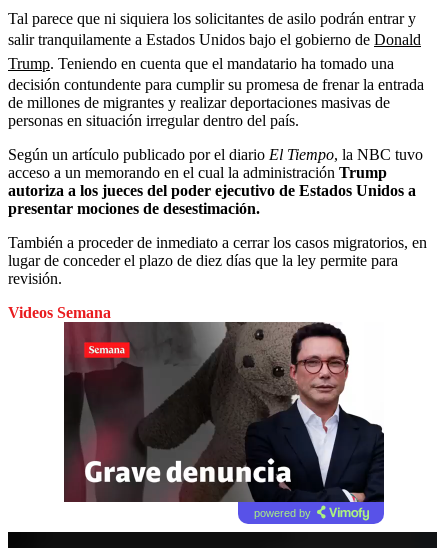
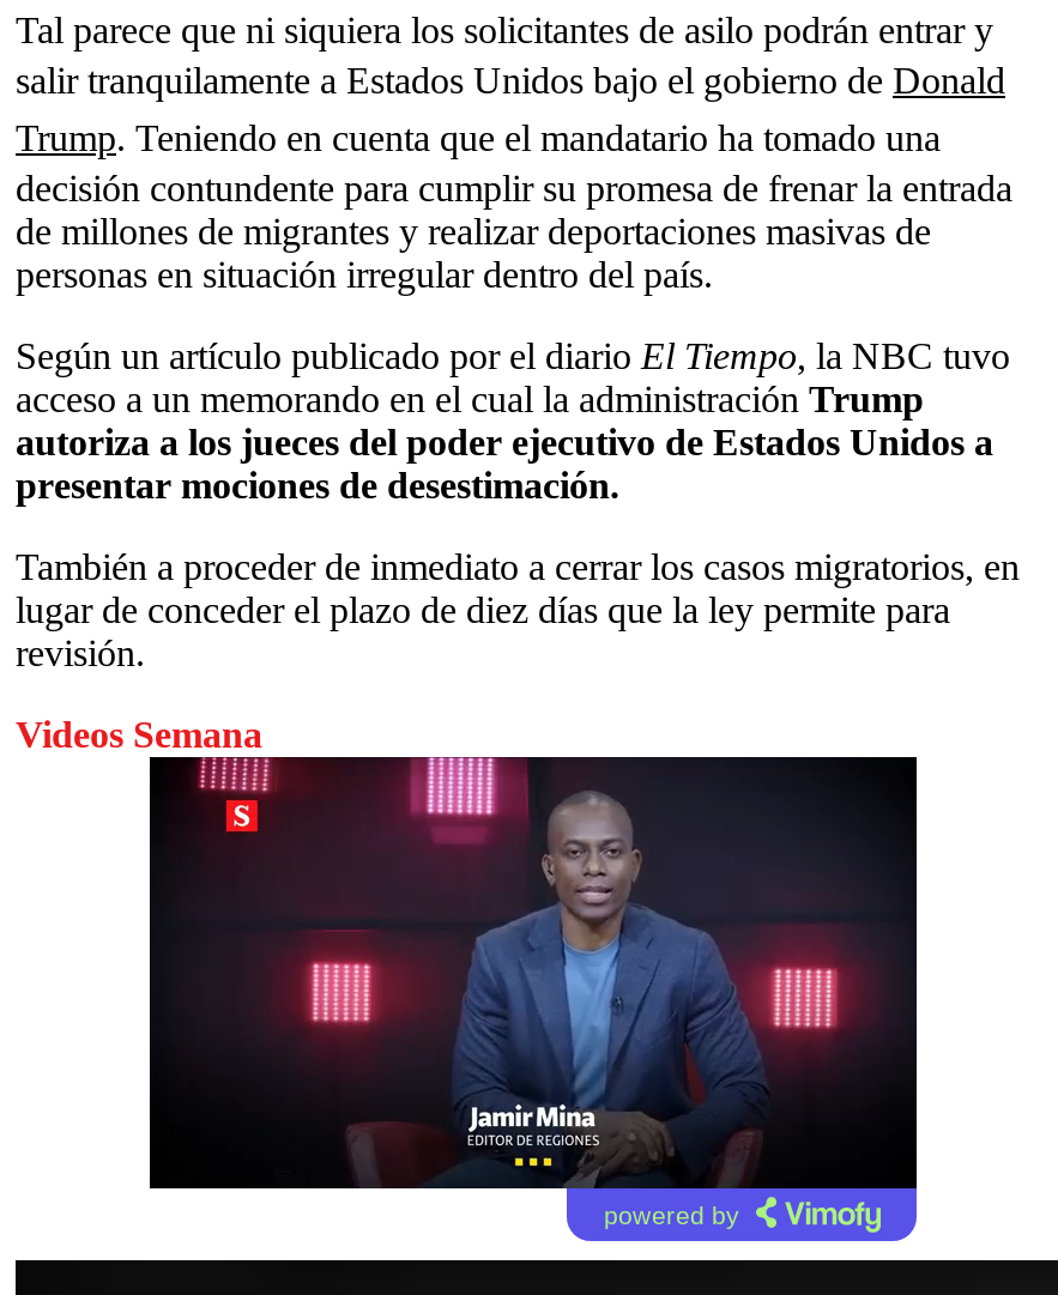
- [image]
+ [image]
